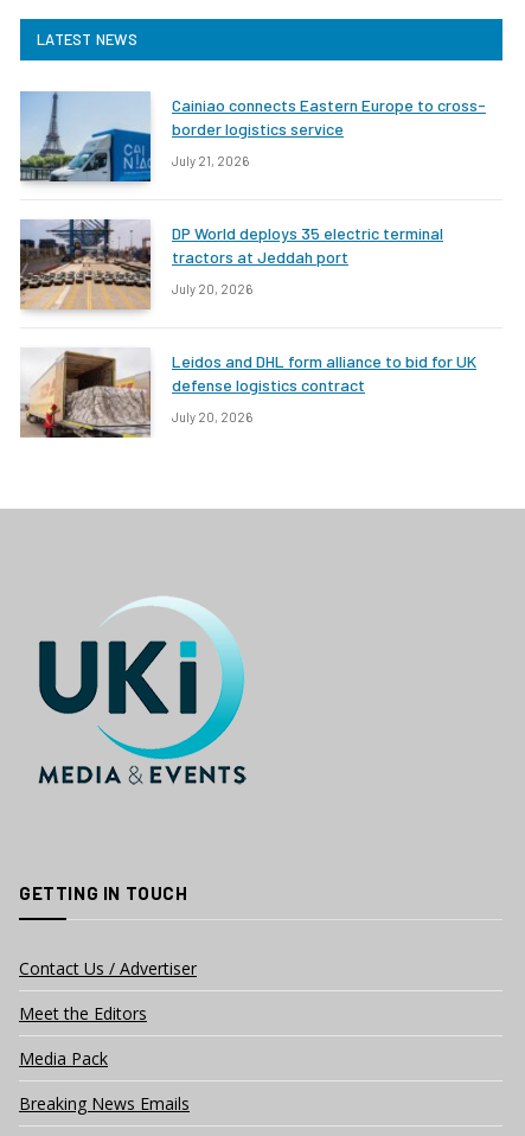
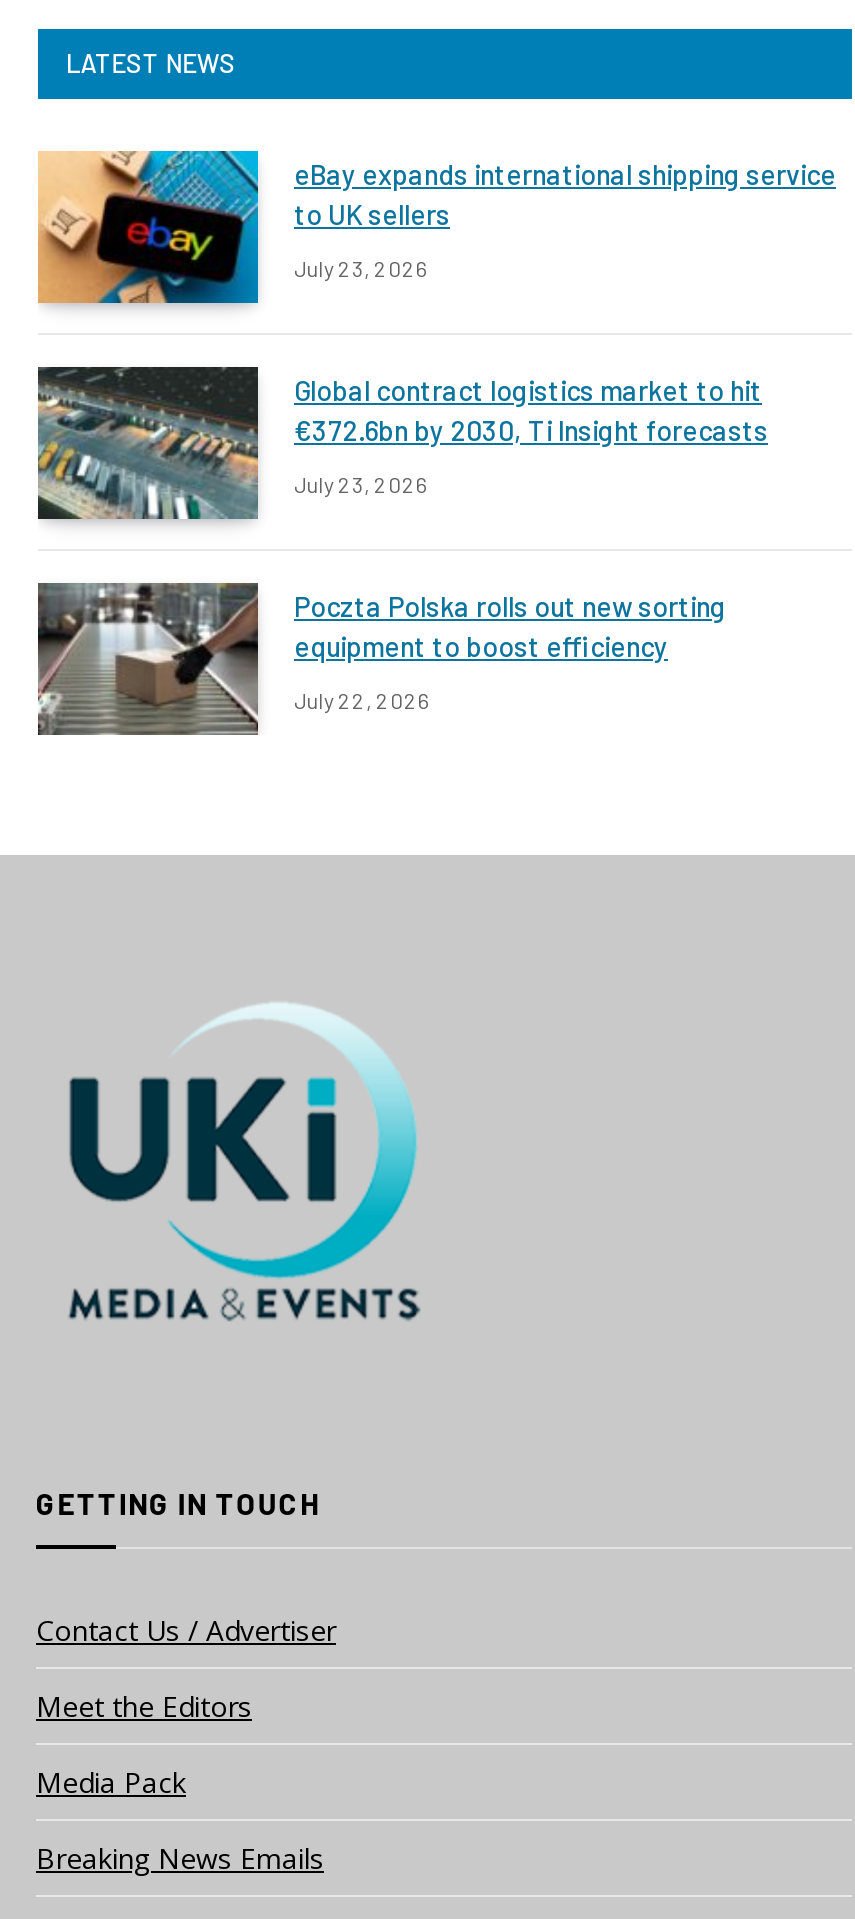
- [image]
- Cainiao connects Eastern Europe to cross-
- border logistics service
+ [image]
+ eBay expands international shipping service
+ to UK sellers

- July 21, 2026
+ July 23, 2026

- [image]
- DP World deploys 35 electric terminal
- tractors at Jeddah port
+ [image]
+ Global contract logistics market to hit
+ €372.6bn by 2030, Ti Insight forecasts

- July 20, 2026
+ July 23, 2026

- [image]
- Leidos and DHL form alliance to bid for UK
- defense logistics contract
+ [image]
+ Poczta Polska rolls out new sorting
+ equipment to boost efficiency

- July 20, 2026
+ July 22, 2026
